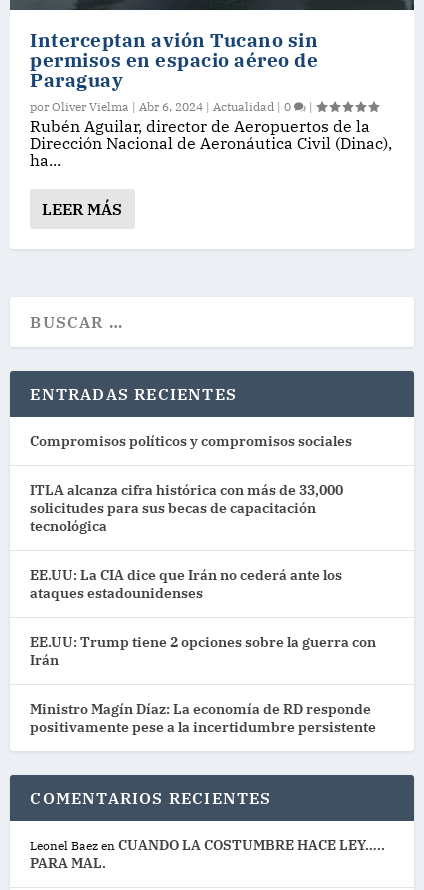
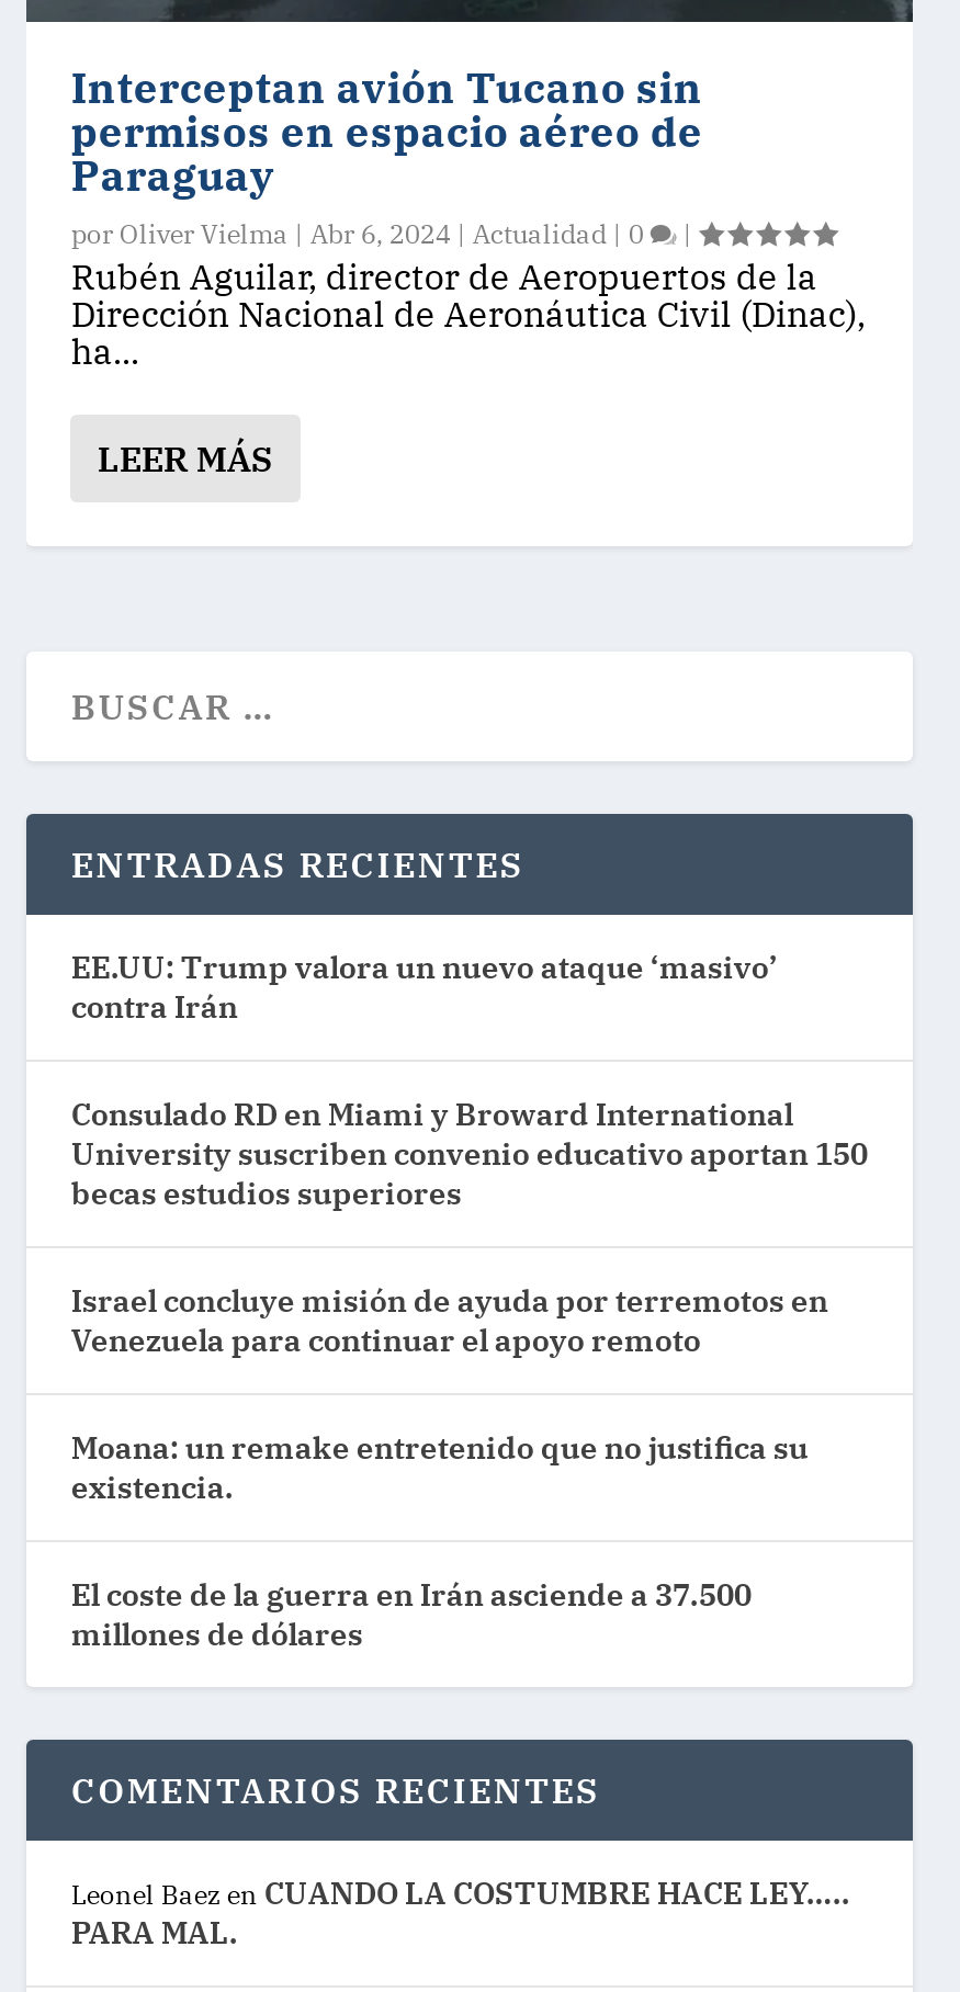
- Compromisos políticos y compromisos sociales
+ EE.UU: Trump valora un nuevo ataque ‘masivo’
+ contra Irán

- ITLA alcanza cifra histórica con más de 33,000
- solicitudes para sus becas de capacitación
- tecnológica
+ Consulado RD en Miami y Broward International
+ University suscriben convenio educativo aportan 150
+ becas estudios superiores

- EE.UU: La CIA dice que Irán no cederá ante los
- ataques estadounidenses
+ Israel concluye misión de ayuda por terremotos en
+ Venezuela para continuar el apoyo remoto

- EE.UU: Trump tiene 2 opciones sobre la guerra con
- Irán
+ Moana: un remake entretenido que no justifica su
+ existencia.

- Ministro Magín Díaz: La economía de RD responde
- positivamente pese a la incertidumbre persistente
+ El coste de la guerra en Irán asciende a 37.500
+ millones de dólares
